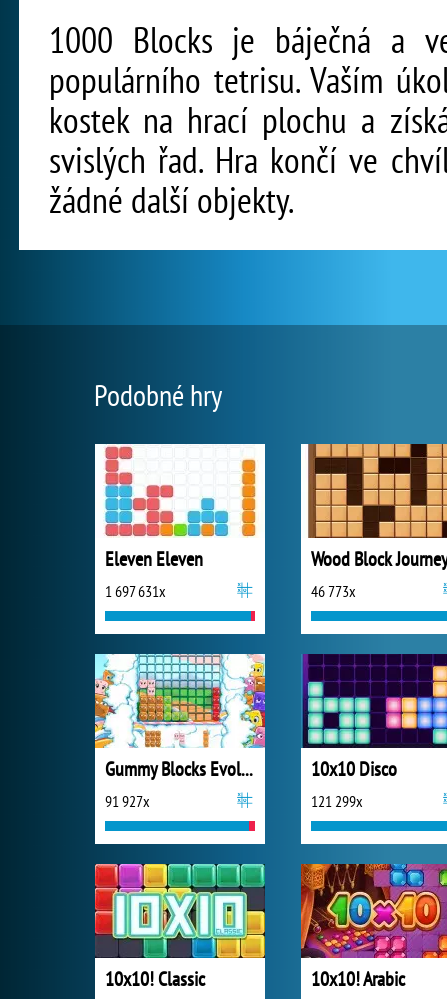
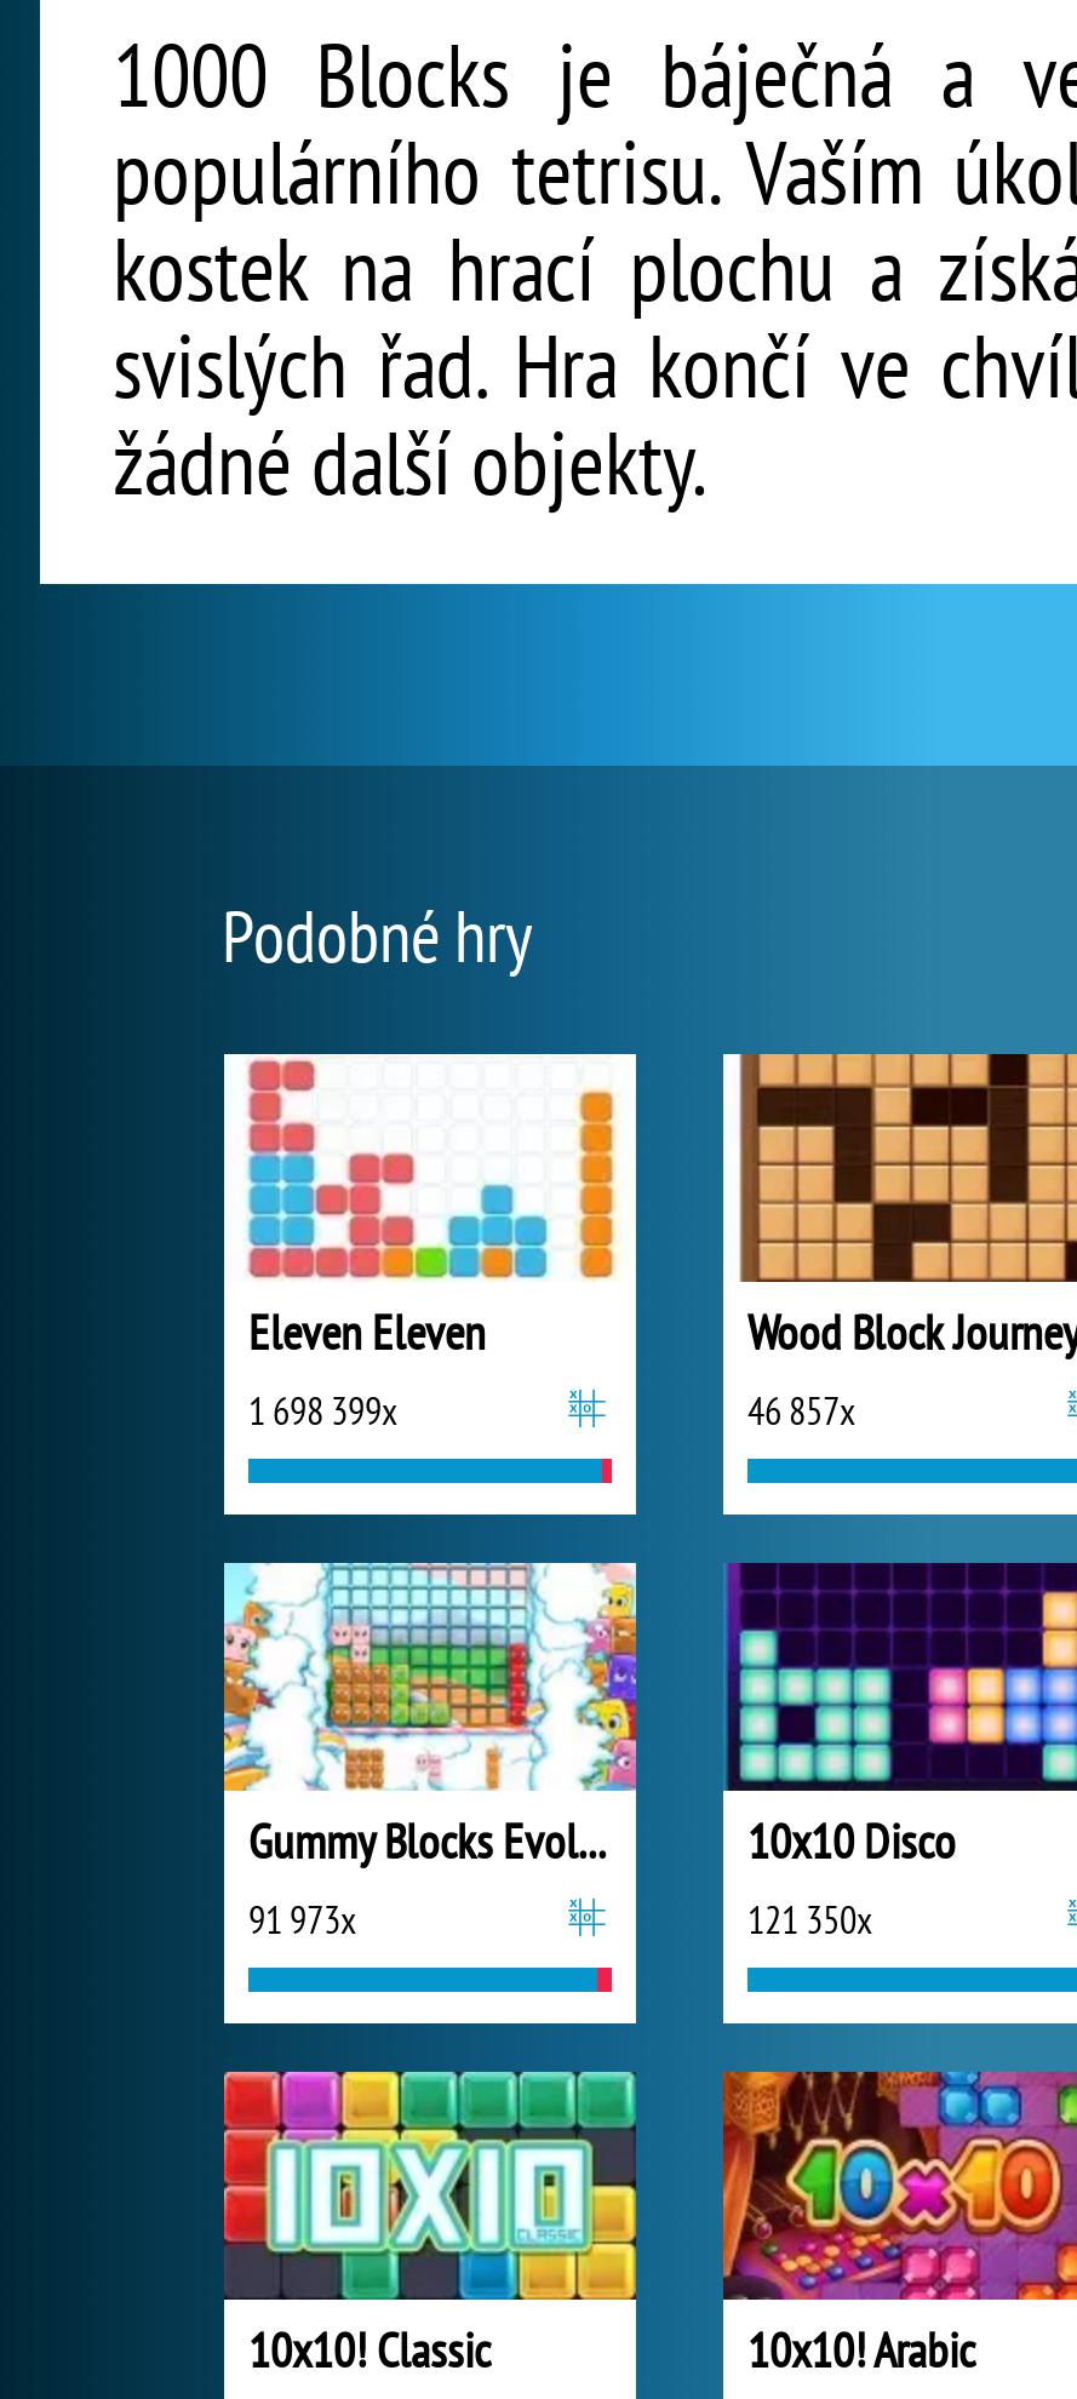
- 1 697 631x
+ 1 698 399x

- 46 773x
+ 46 857x

- 91 927x
+ 91 973x

- 121 299x
+ 121 350x
